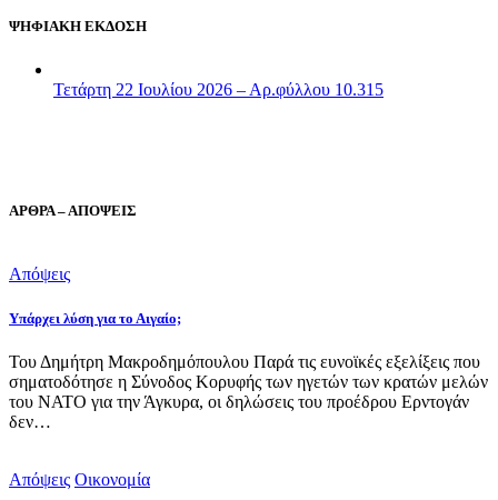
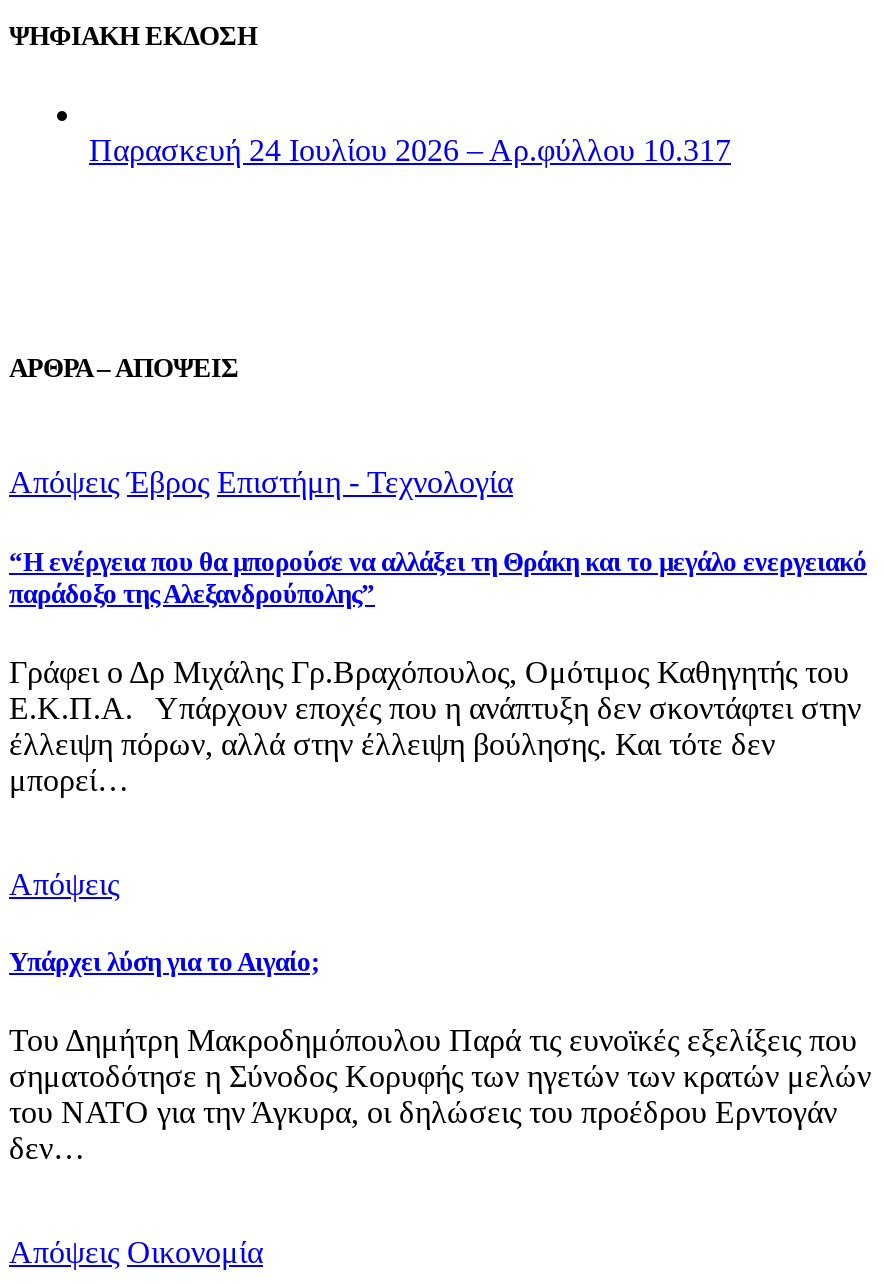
- Τετάρτη 22 Ιουλίου 2026 – Αρ.φύλλου 10.315
+ Παρασκευή 24 Ιουλίου 2026 – Αρ.φύλλου 10.317

+ Απόψεις Έβρος Επιστήμη - Τεχνολογία
+ “Η ενέργεια που θα μπορούσε να αλλάξει τη Θράκη και το μεγάλο ενεργειακό
+ παράδοξο της Αλεξανδρούπολης”
+ Γράφει ο Δρ Μιχάλης Γρ.Βραχόπουλος, Ομότιμος Καθηγητής του
+ Ε.Κ.Π.Α. Υπάρχουν εποχές που η ανάπτυξη δεν σκοντάφτει στην
+ έλλειψη πόρων, αλλά στην έλλειψη βούλησης. Και τότε δεν
+ μπορεί…
